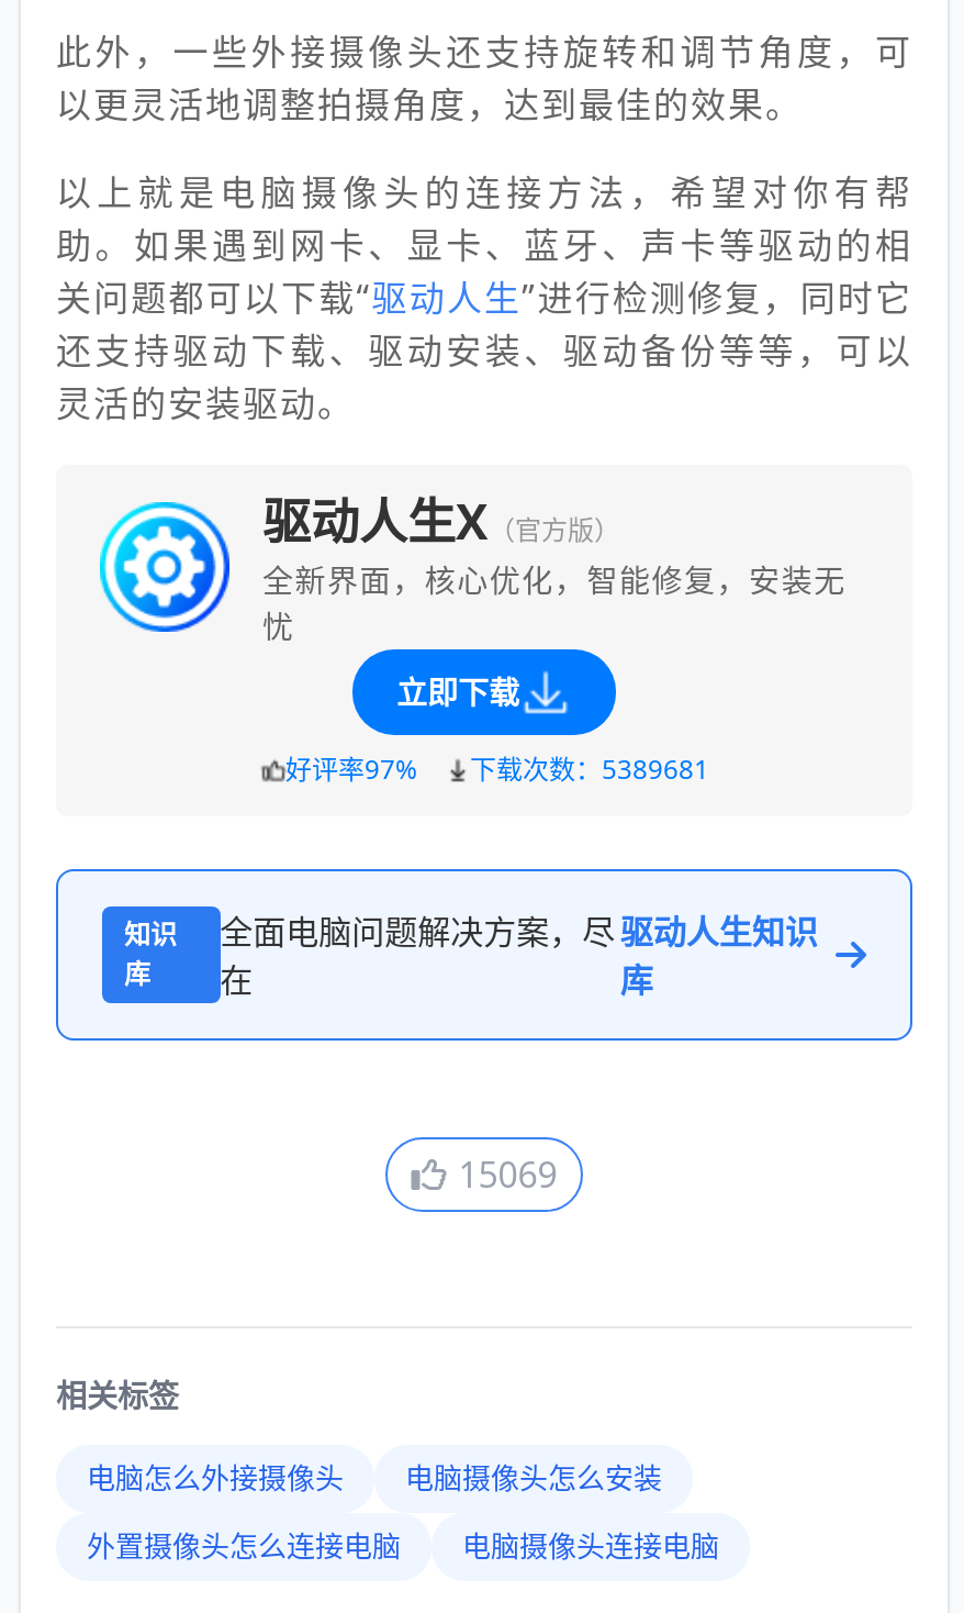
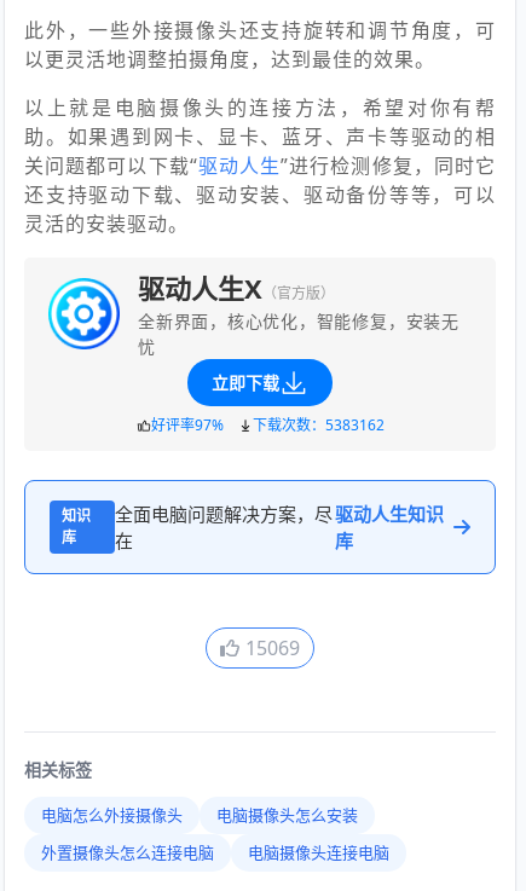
- 好评率97% 下载次数：5389681
+ 好评率97% 下载次数：5383162
